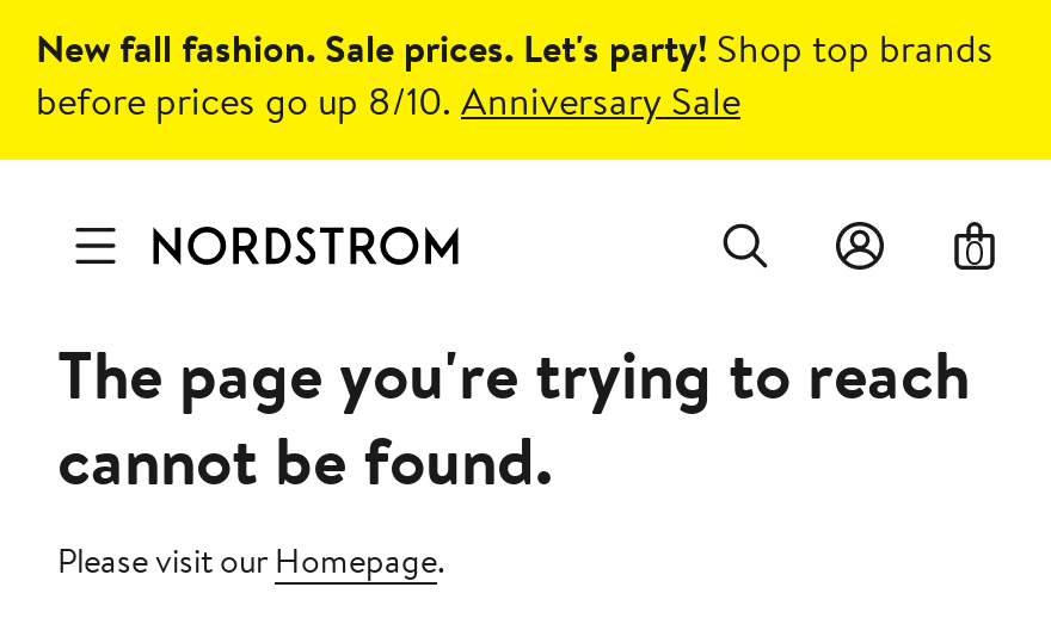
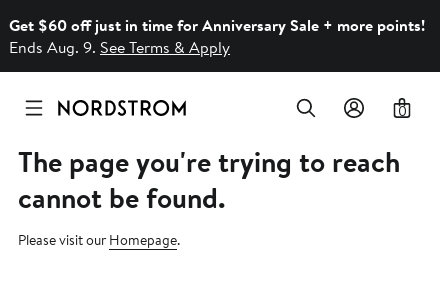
- New fall fashion. Sale prices. Let's party! Shop top brands
- before prices go up 8/10. Anniversary Sale
+ Get $60 off just in time for Anniversary Sale + more points!
+ Ends Aug. 9. See Terms & Apply
